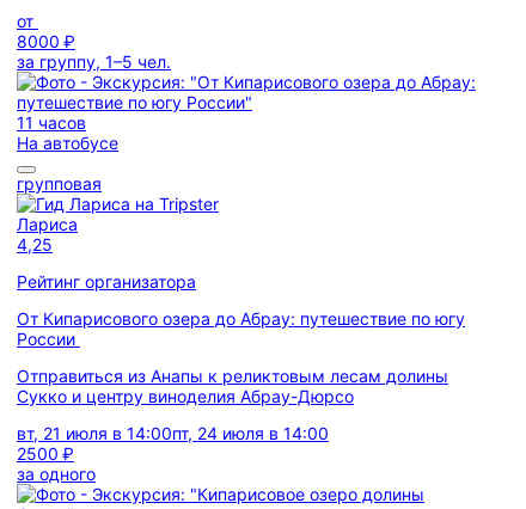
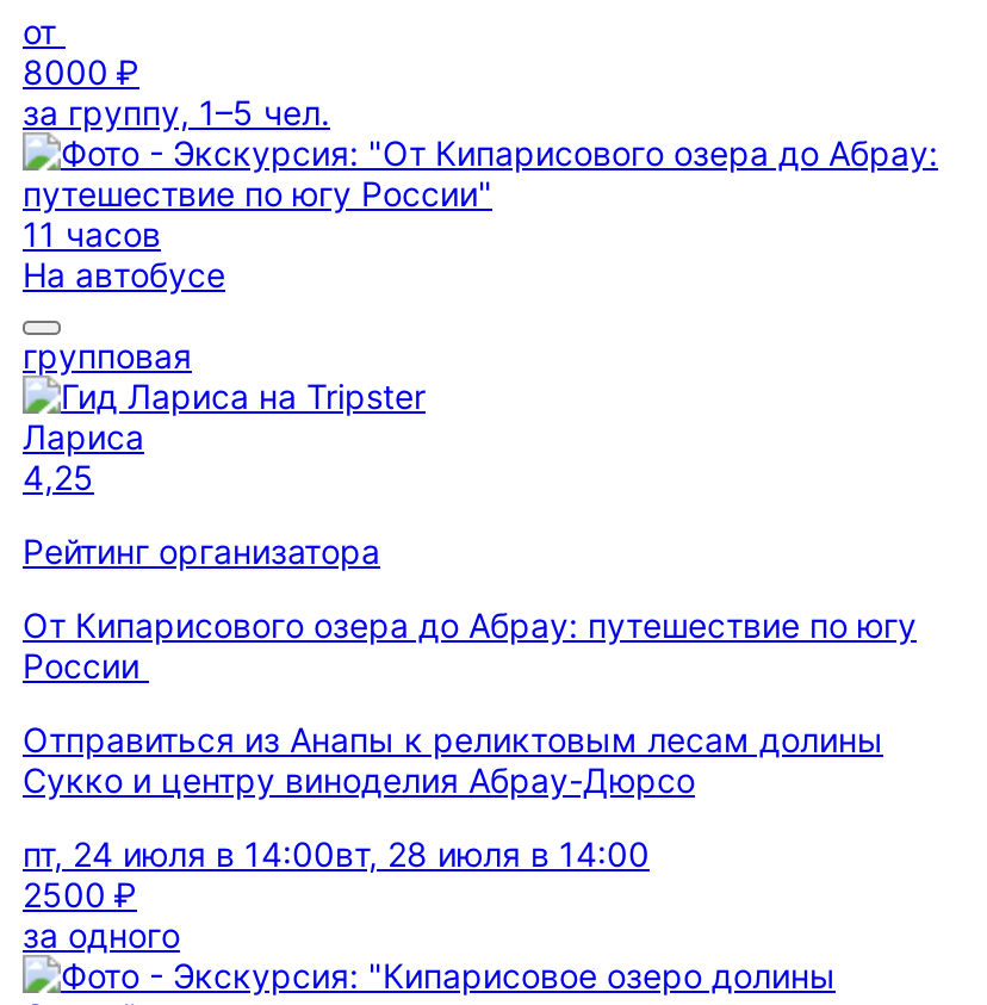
- вт, 21 июля в 14:00пт, 24 июля в 14:00
+ пт, 24 июля в 14:00вт, 28 июля в 14:00
